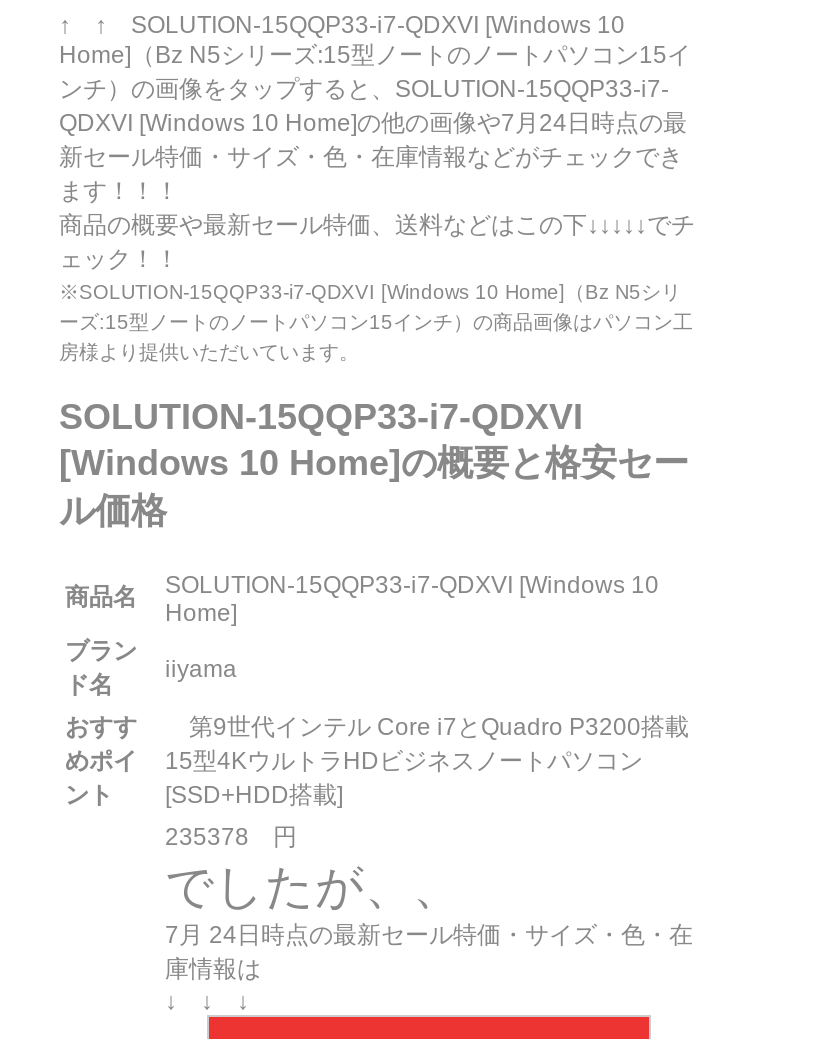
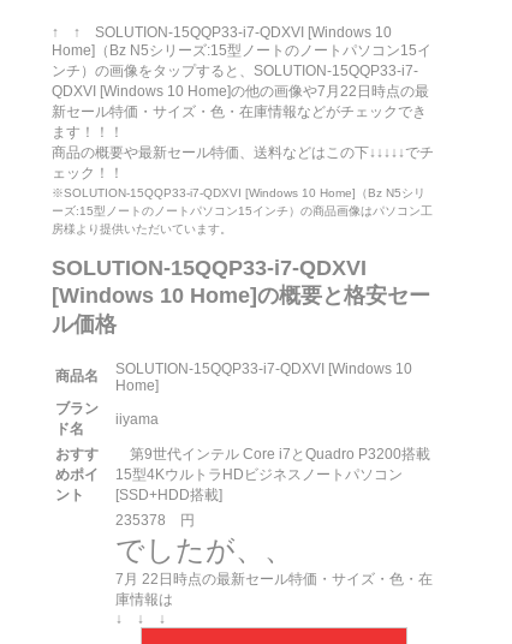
- QDXVI [Windows 10 Home]の他の画像や7月24日時点の最
+ QDXVI [Windows 10 Home]の他の画像や7月22日時点の最

- 7月24日時点の最新セール特価・サイズ・色・在
+ 7月22日時点の最新セール特価・サイズ・色・在
